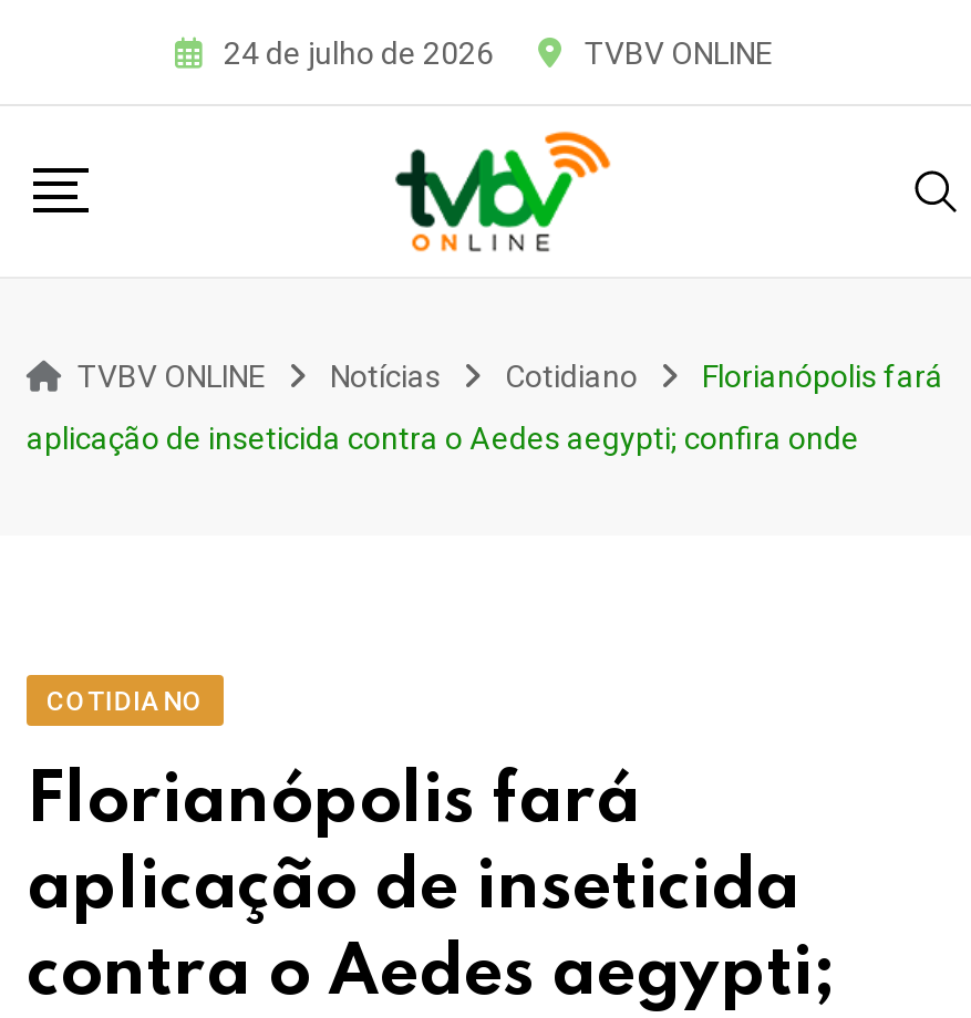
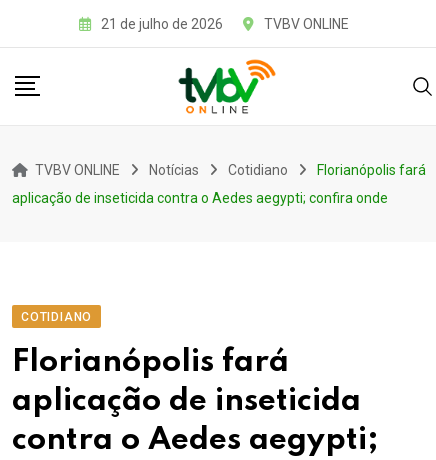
- 24 de julho de 2026
+ 21 de julho de 2026
